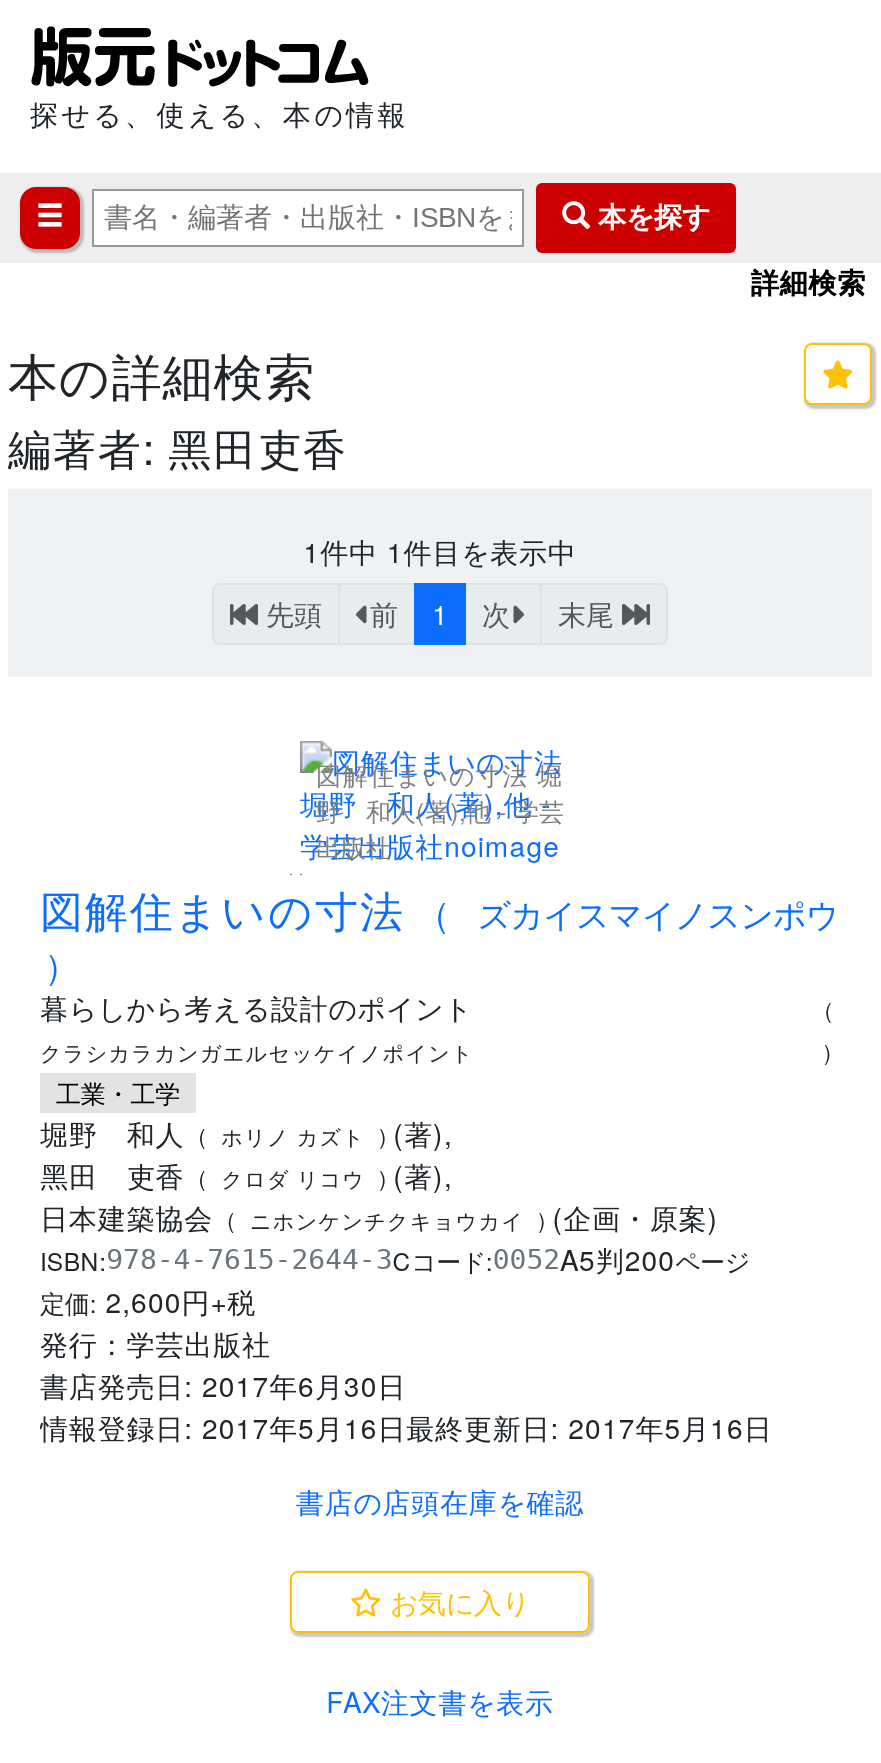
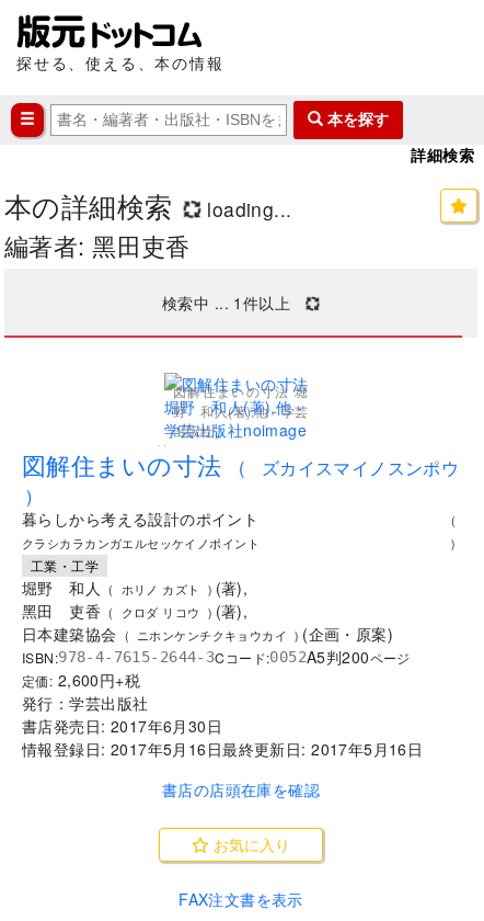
+ loading...

- 1件中1件目を表示中
- 先頭
- 前
- 1
- 次
- 末尾
+ 検索中 ... 1件以上
